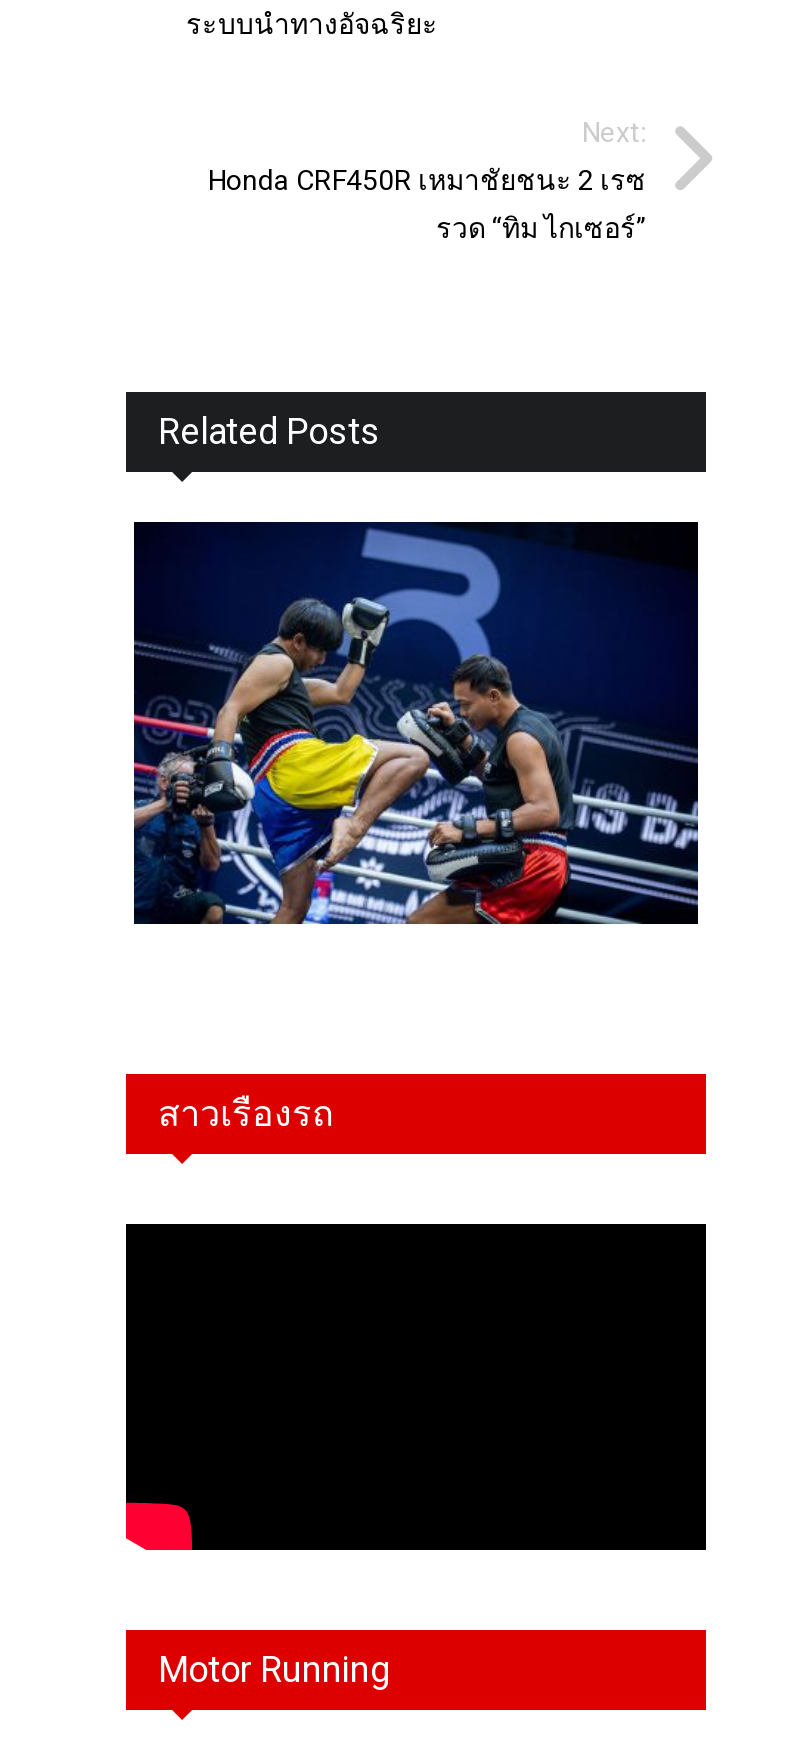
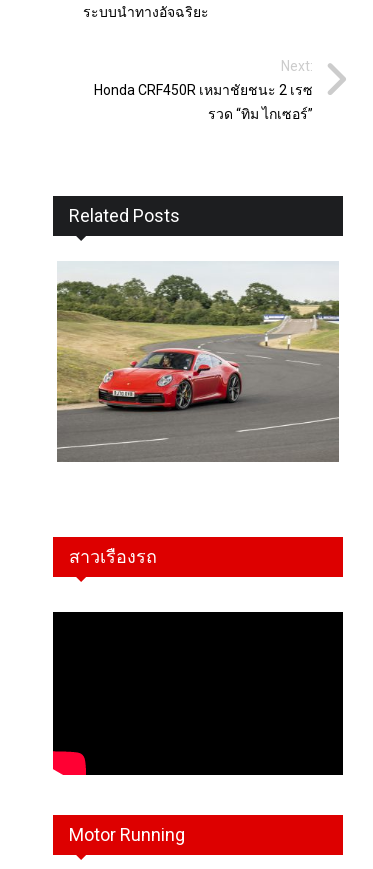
- [image]
+ [image]
